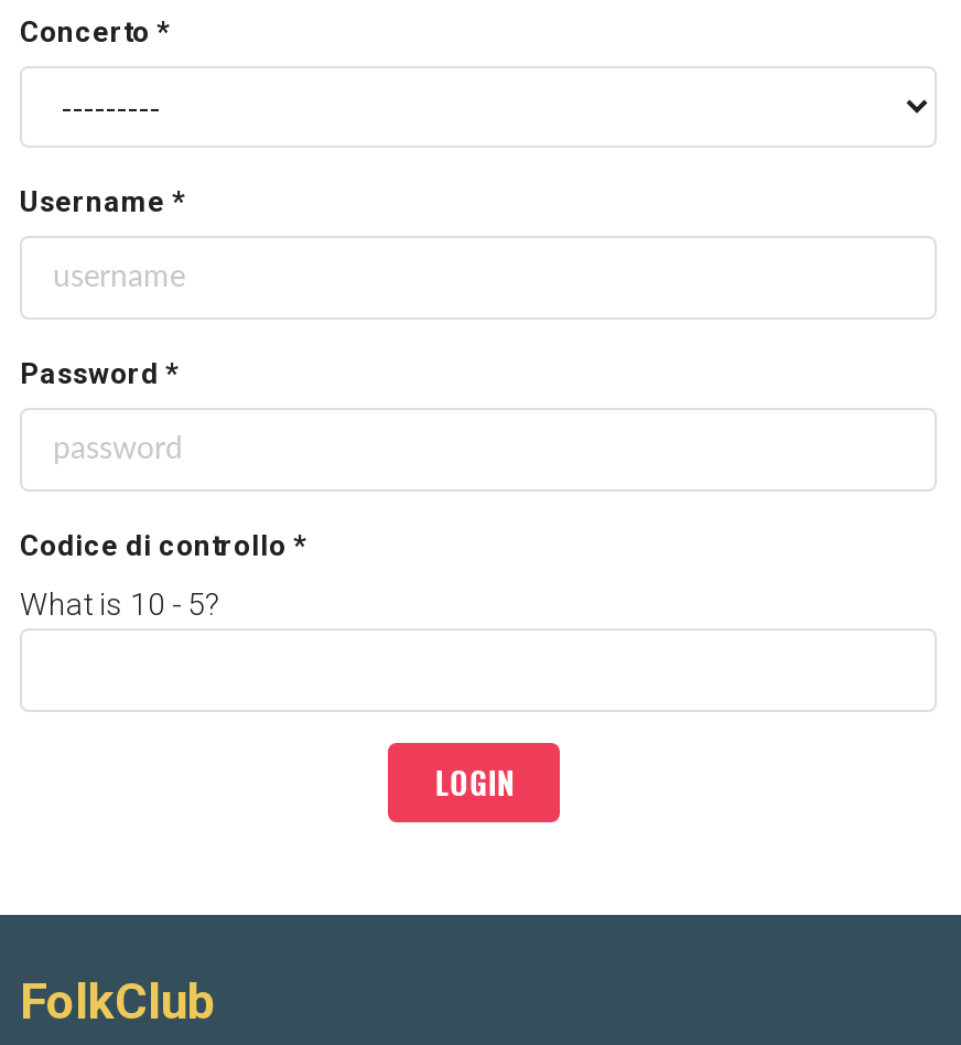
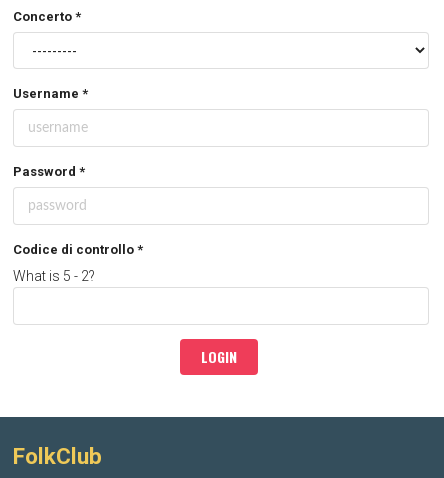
- What is 10 - 5?
+ What is 5 - 2?
